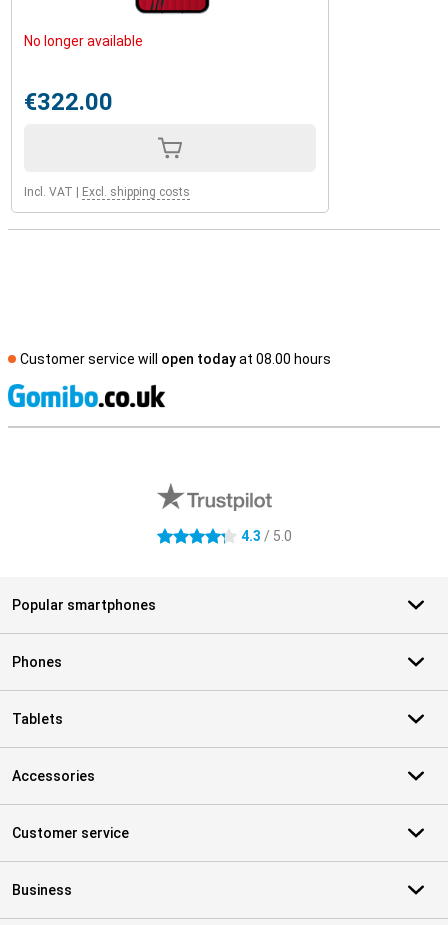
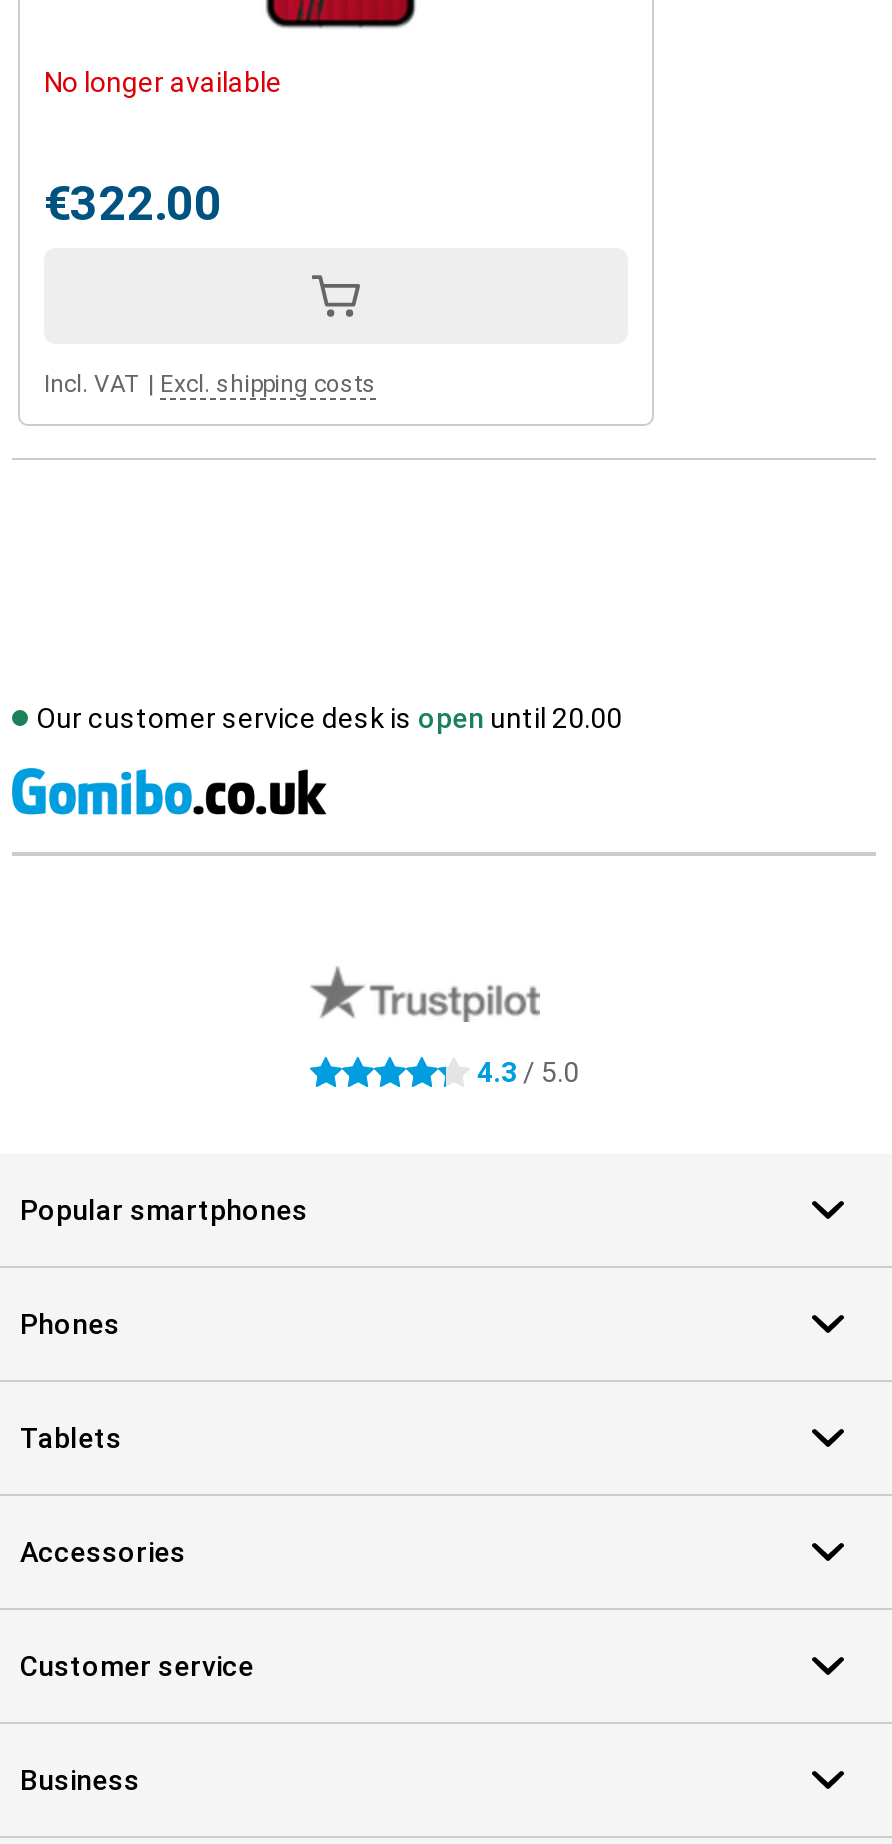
- Customer service will open today at 08.00 hours
+ Our customer service desk is open until 20.00
